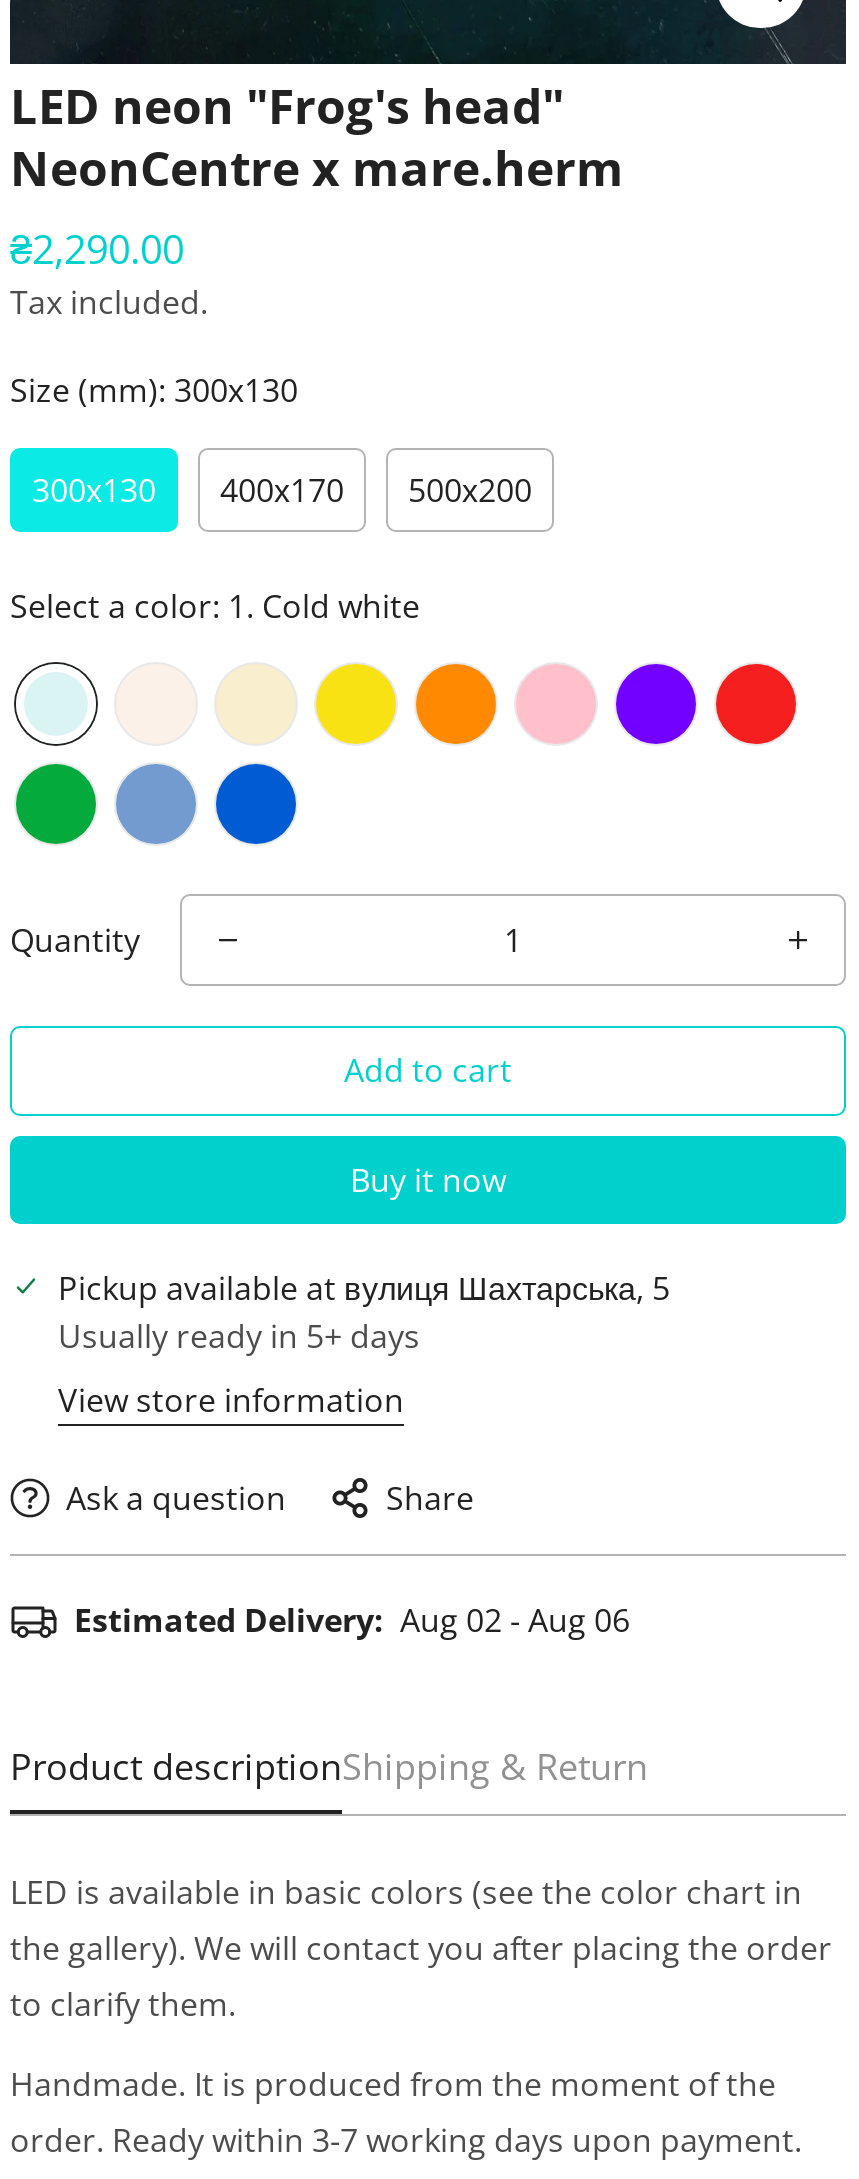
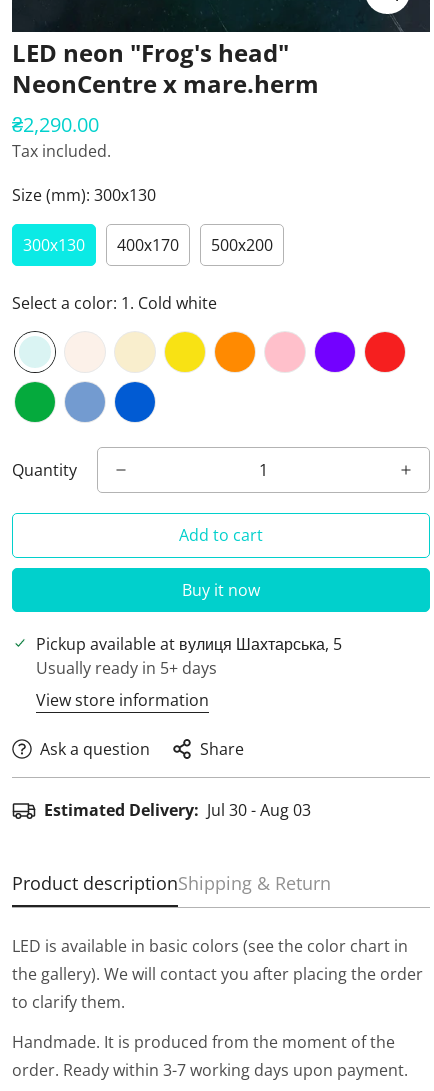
- Estimated Delivery: Aug 02 - Aug 06
+ Estimated Delivery: Jul 30 - Aug 03
